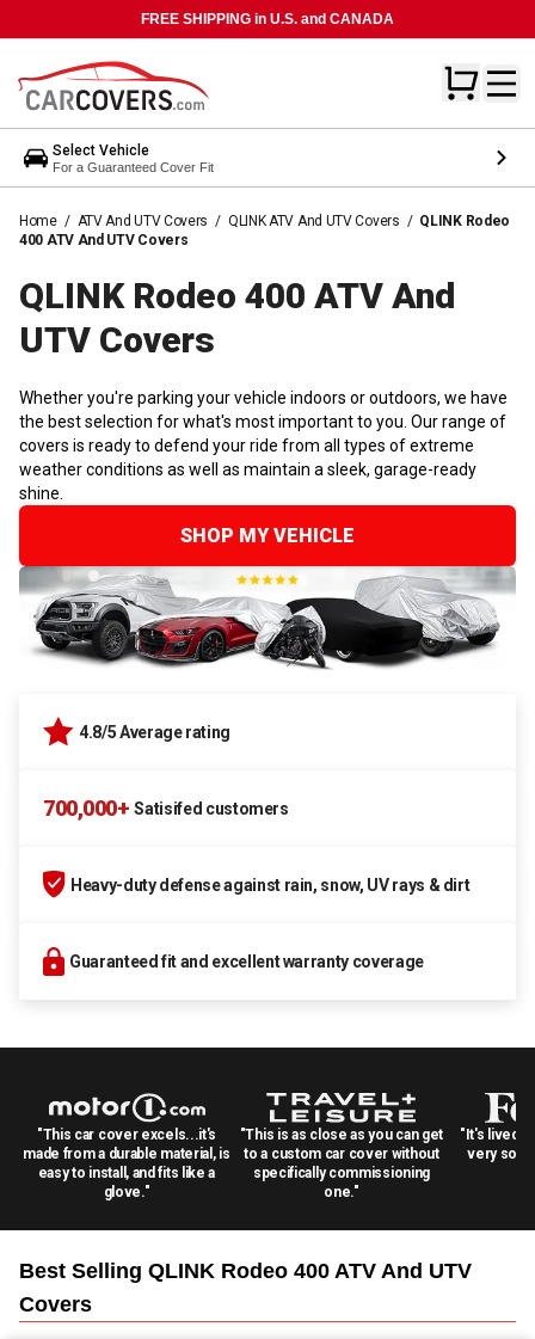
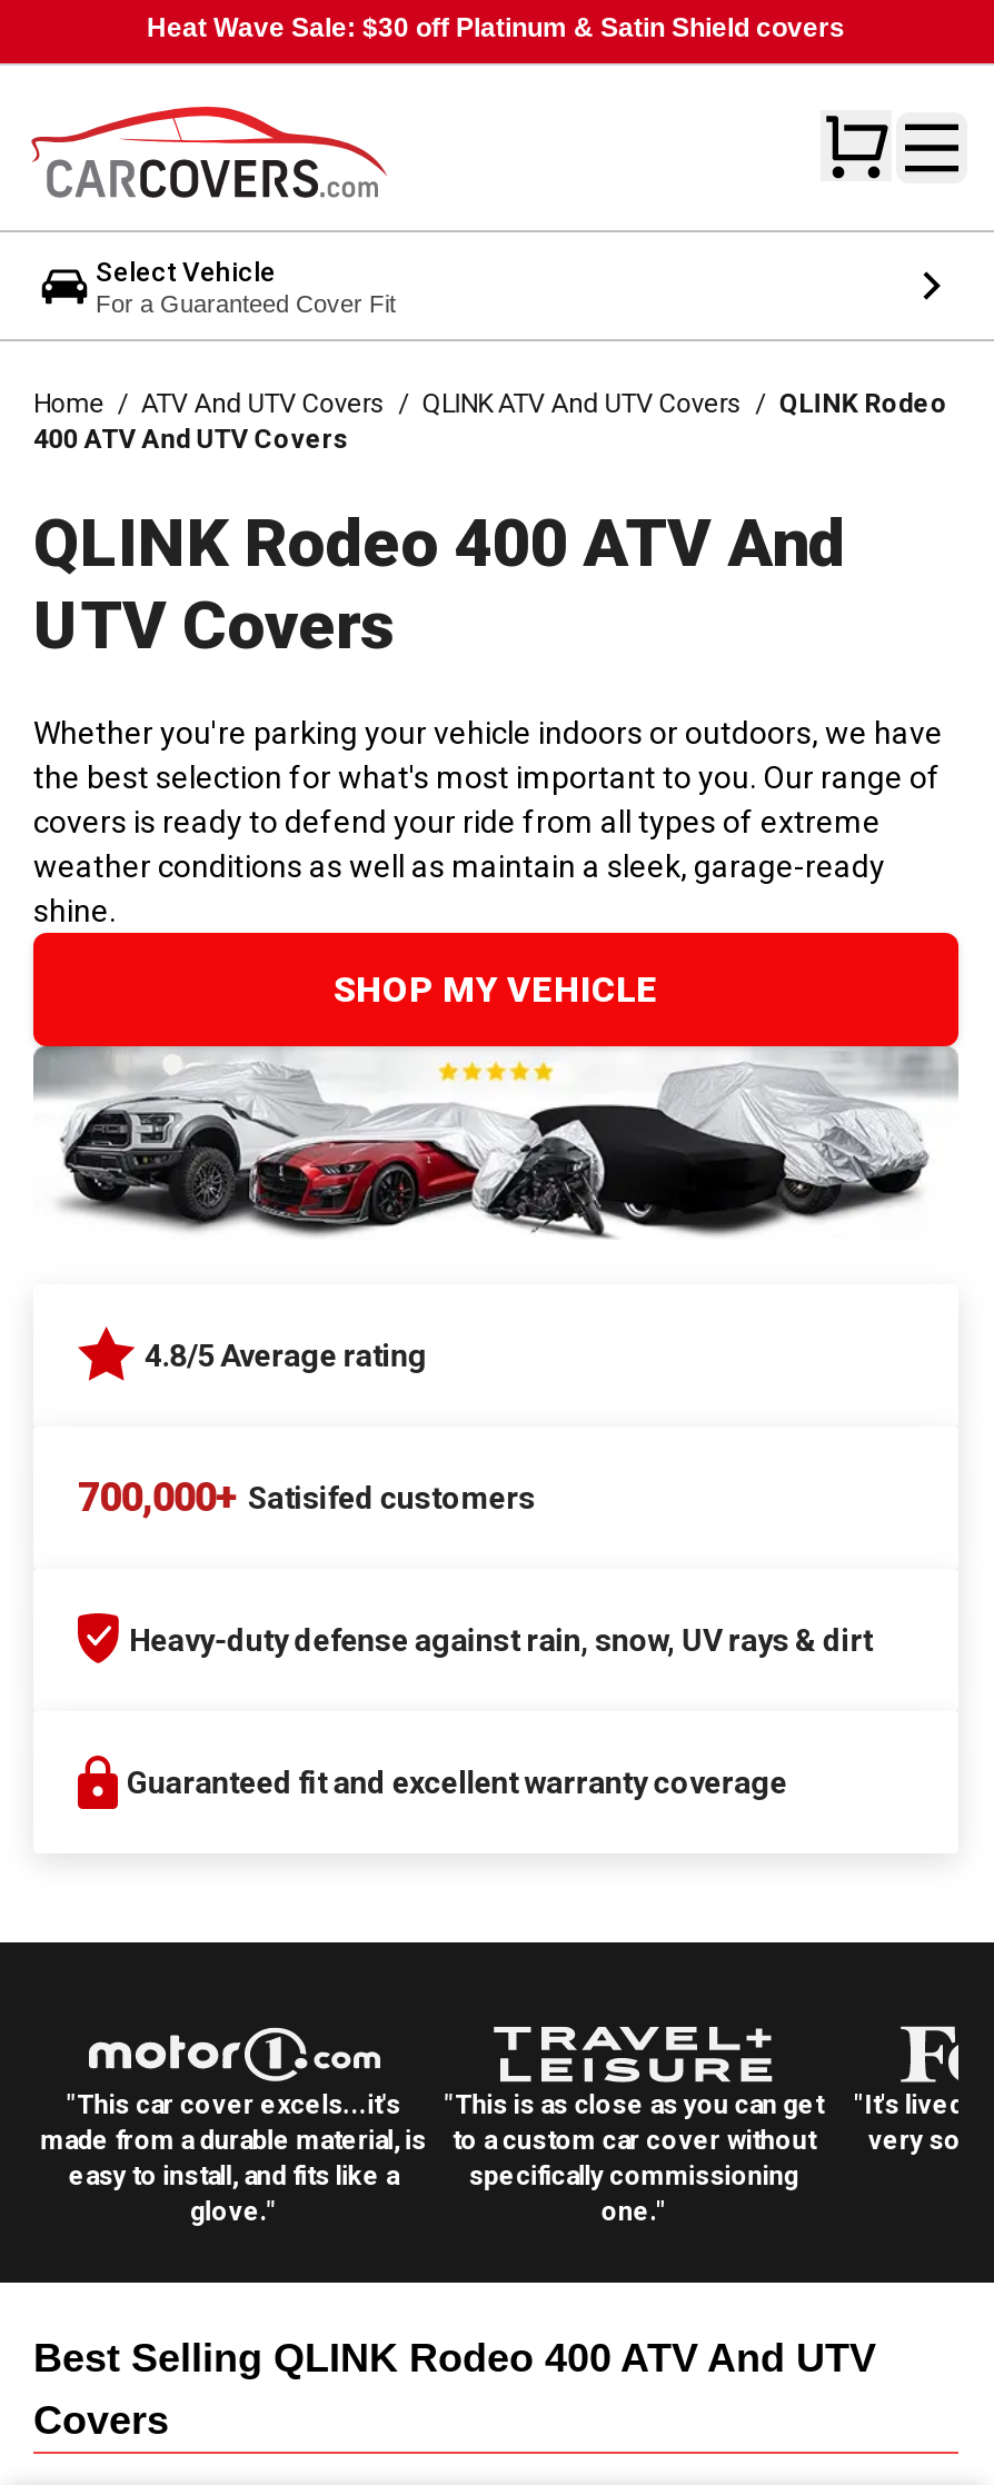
- FREE SHIPPING in U.S. and CANADA
+ Heat Wave Sale: $30 off Platinum & Satin Shield covers
